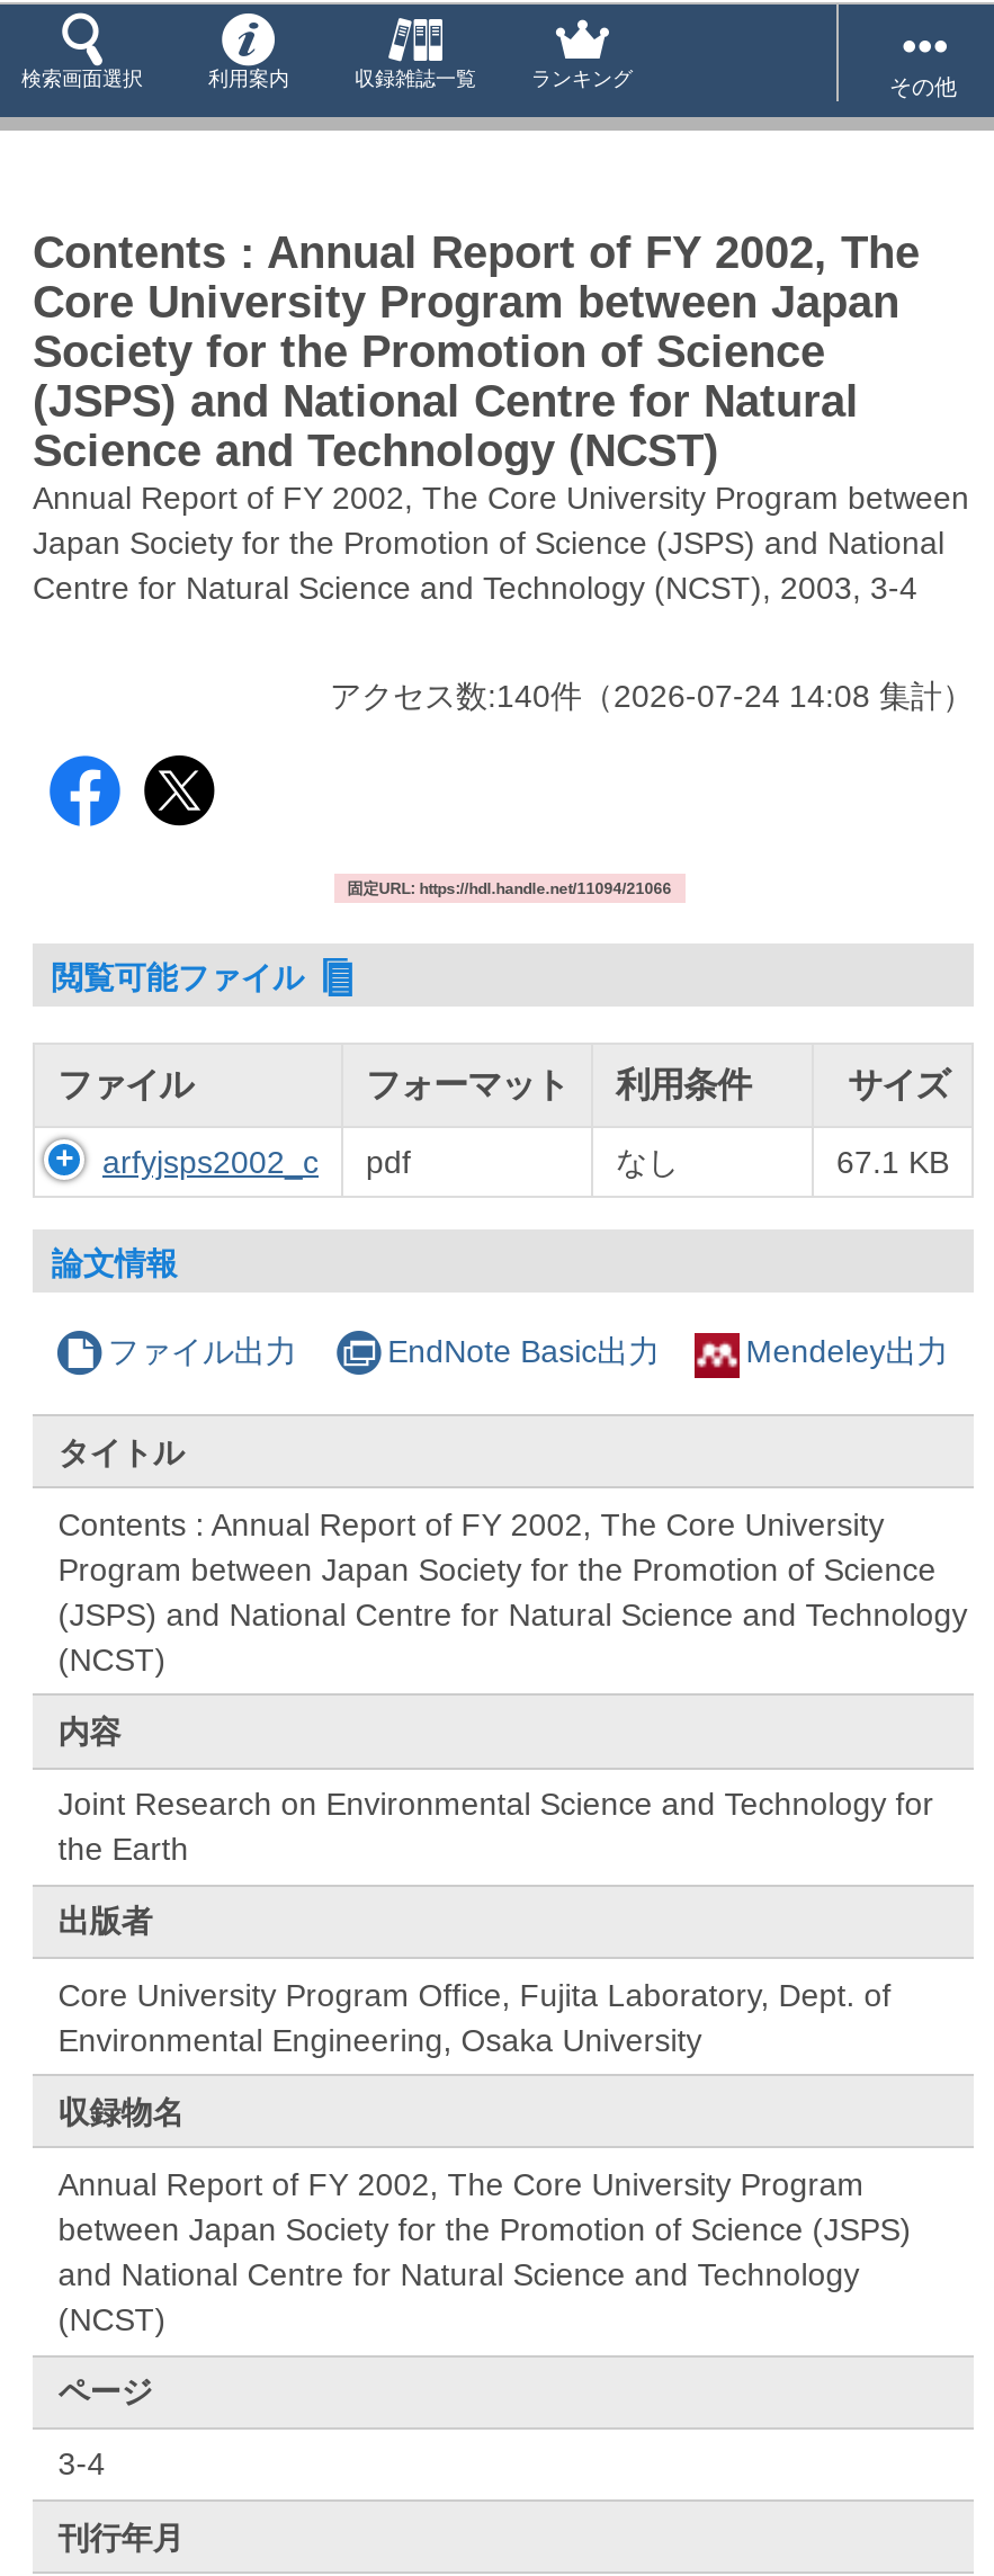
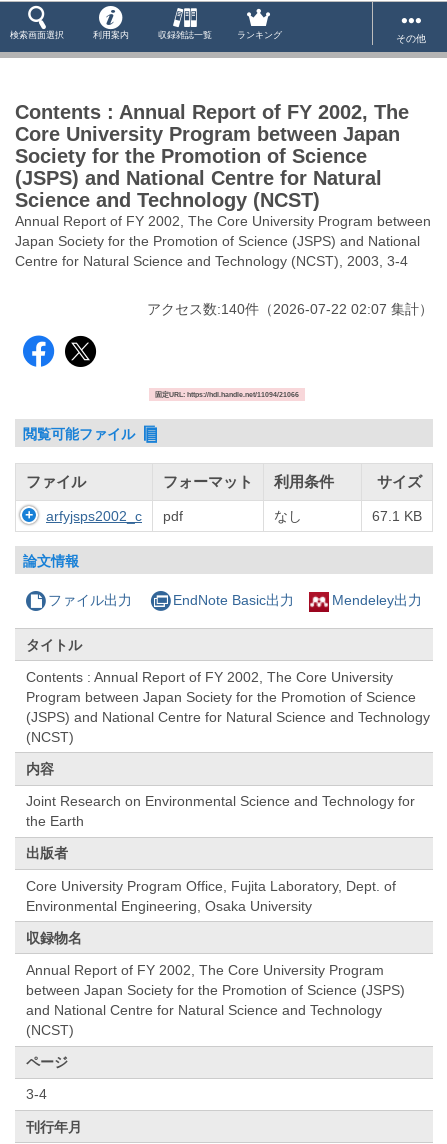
- アクセス数:140件（2026-07-24 14:08 集計）
+ アクセス数:140件（2026-07-22 02:07 集計）
